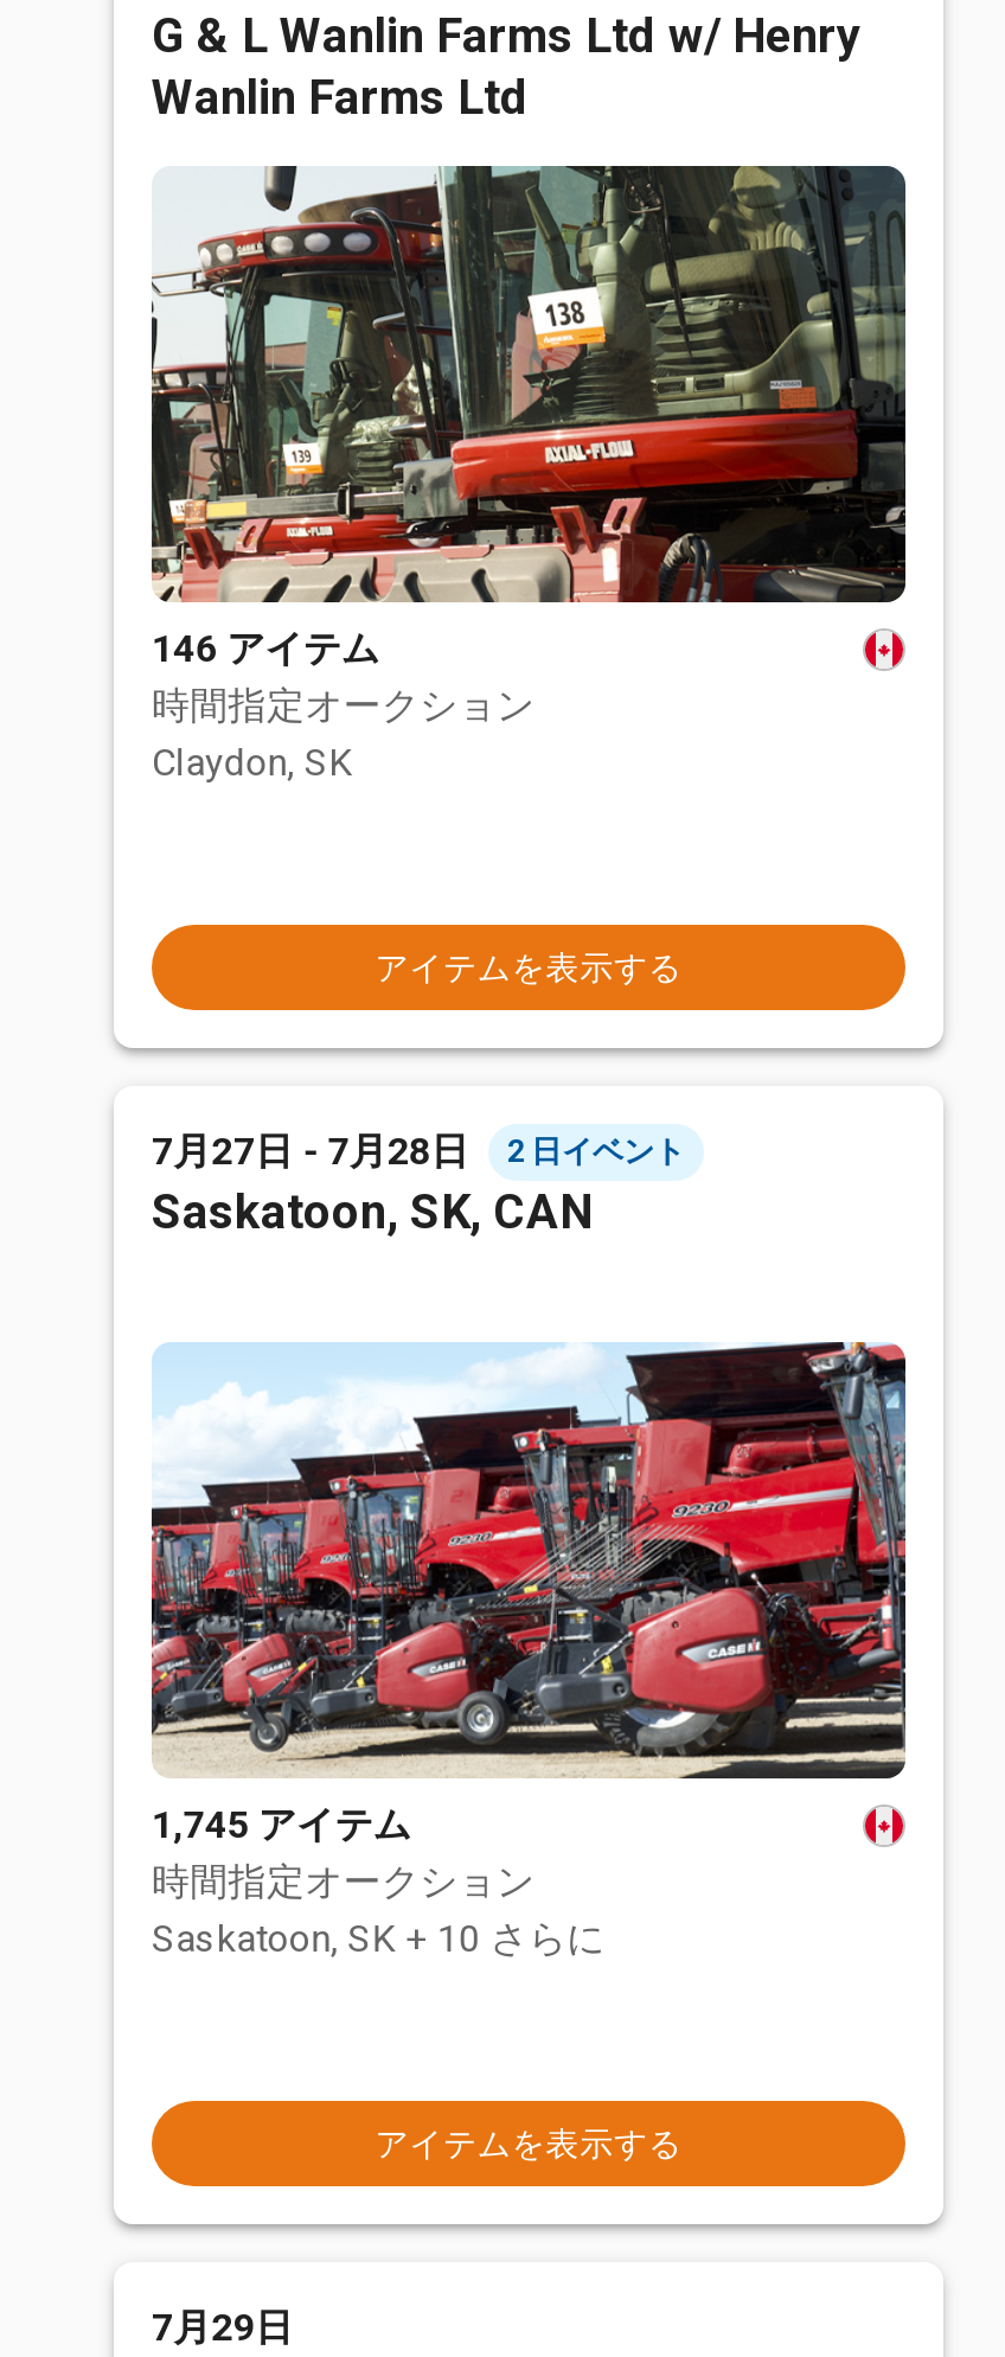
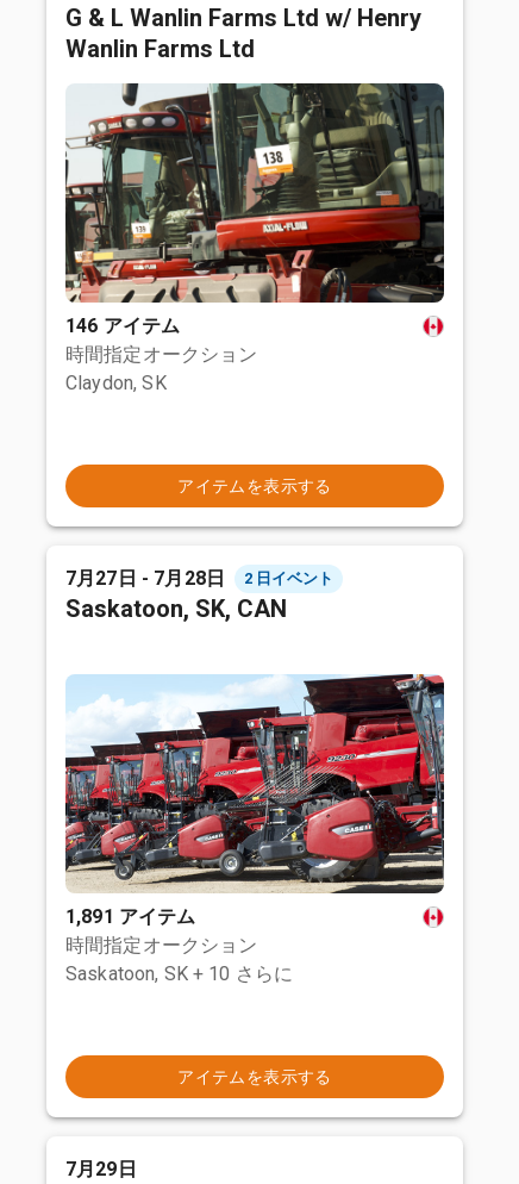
- 1,745 アイテム
+ 1,891 アイテム
